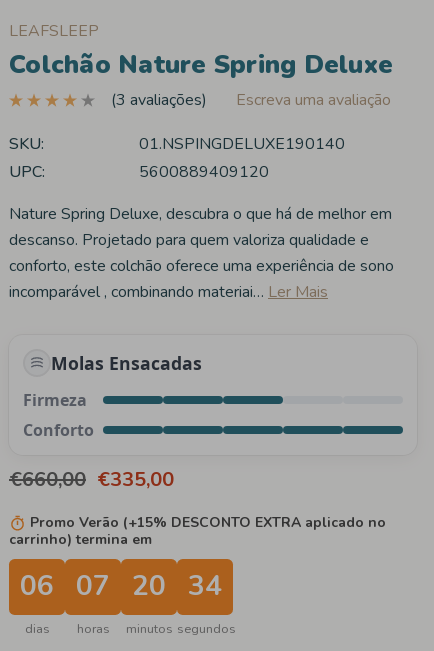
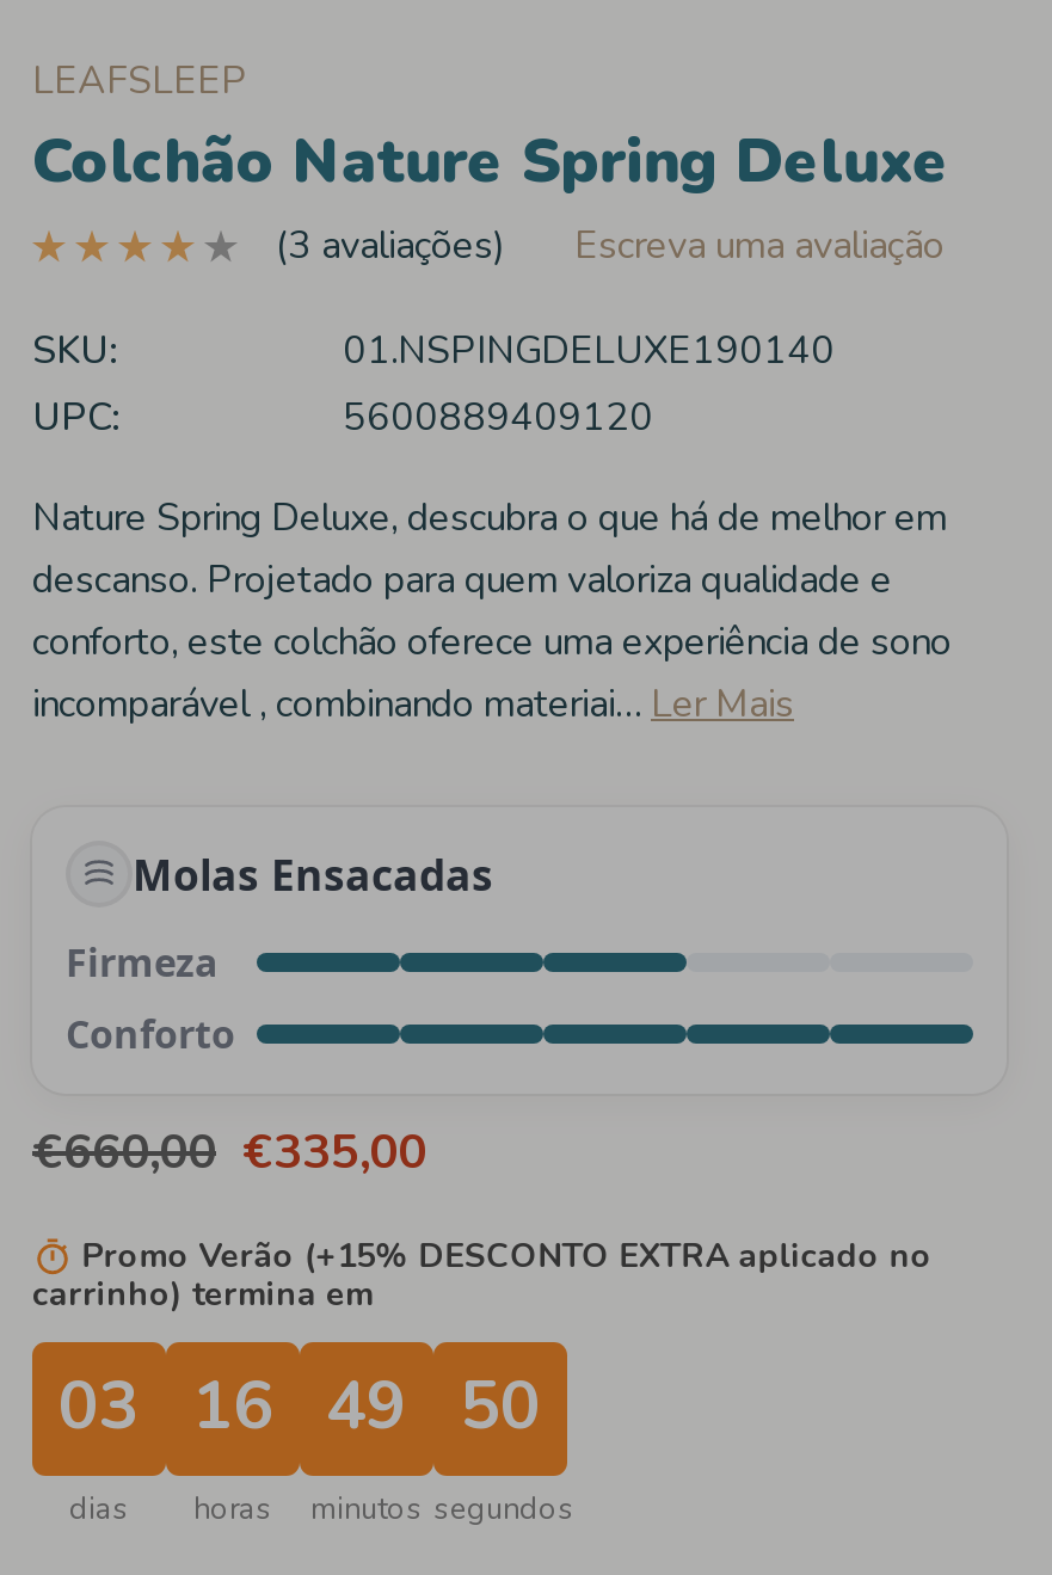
- 06
+ 03

- 07
+ 16

- 20
+ 49

- 34
+ 50
